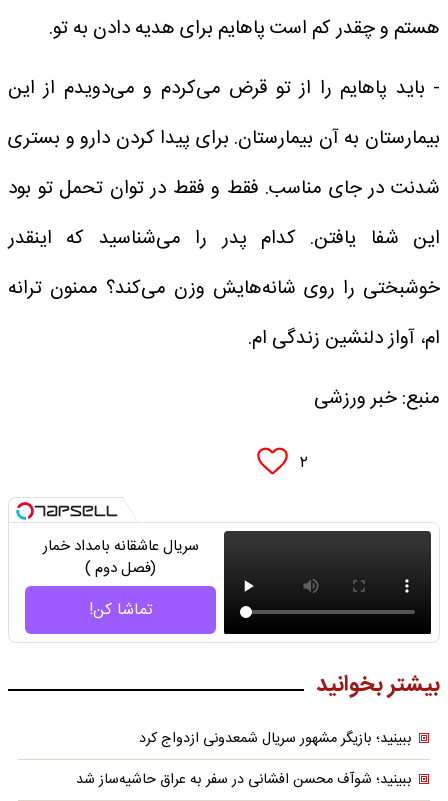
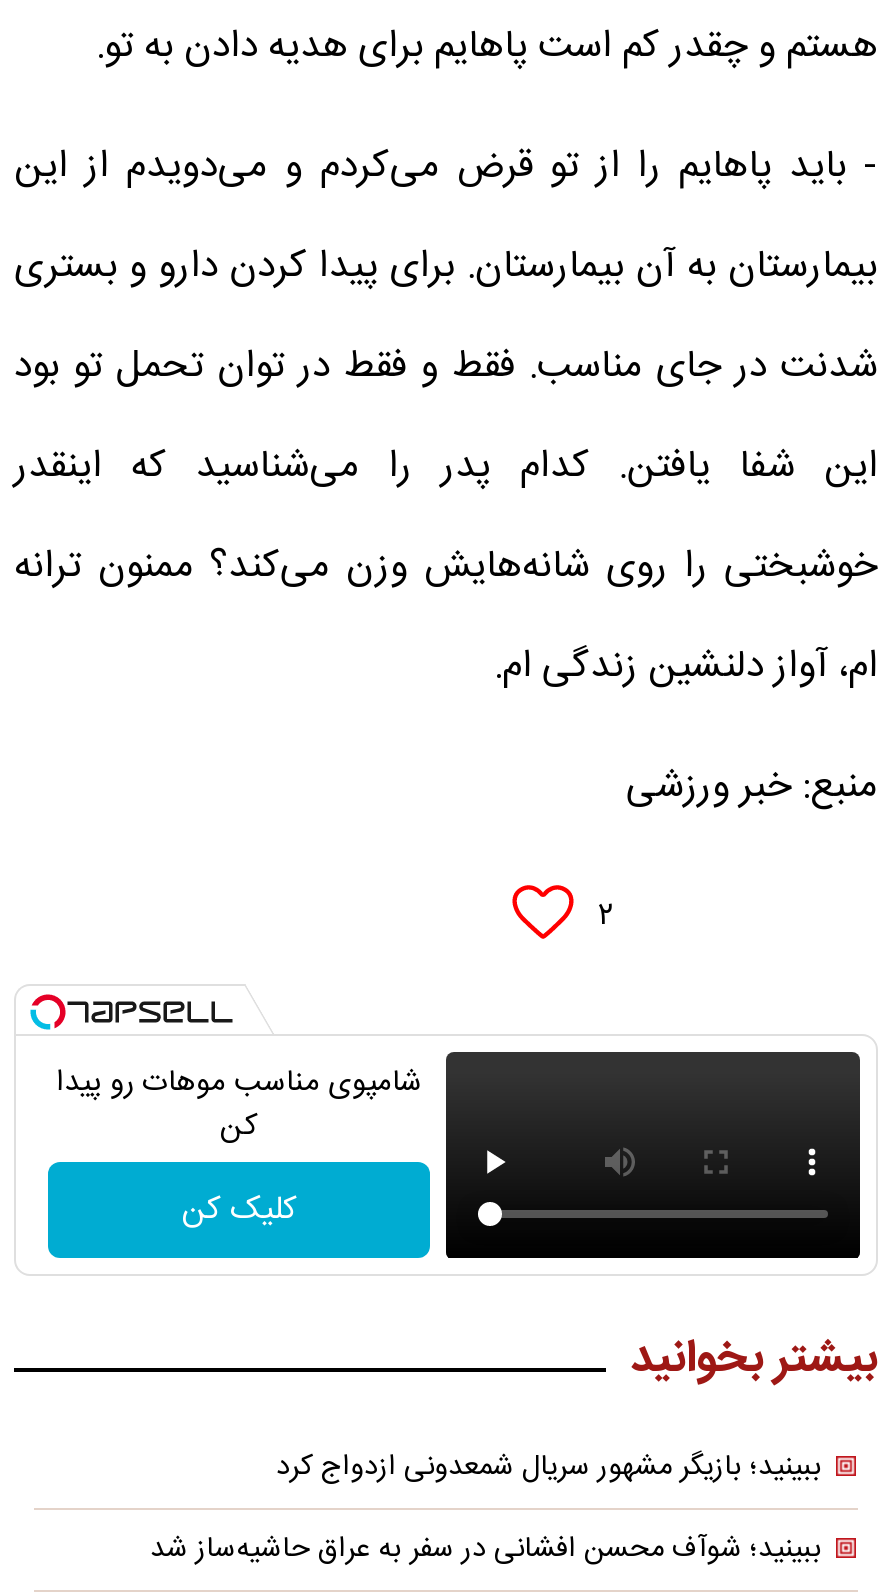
- سریال عاشقانه بامداد خمار
- (فصل دوم )
+ شامپوی مناسب موهات رو پیدا
+ کن

- تماشا کن!
+ کلیک کن
